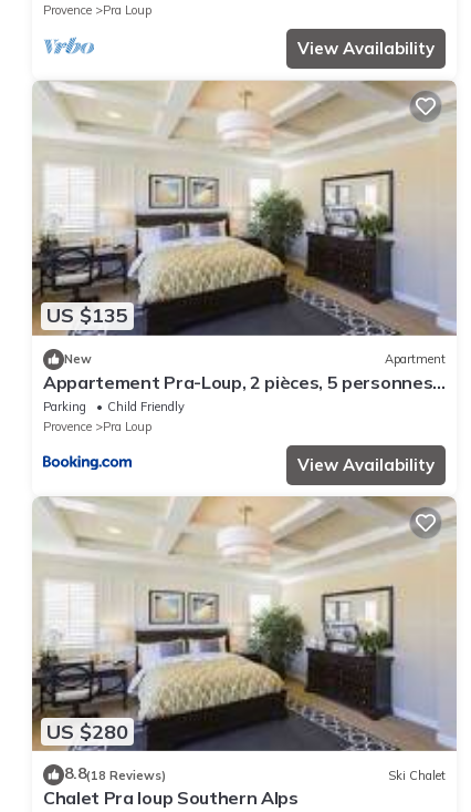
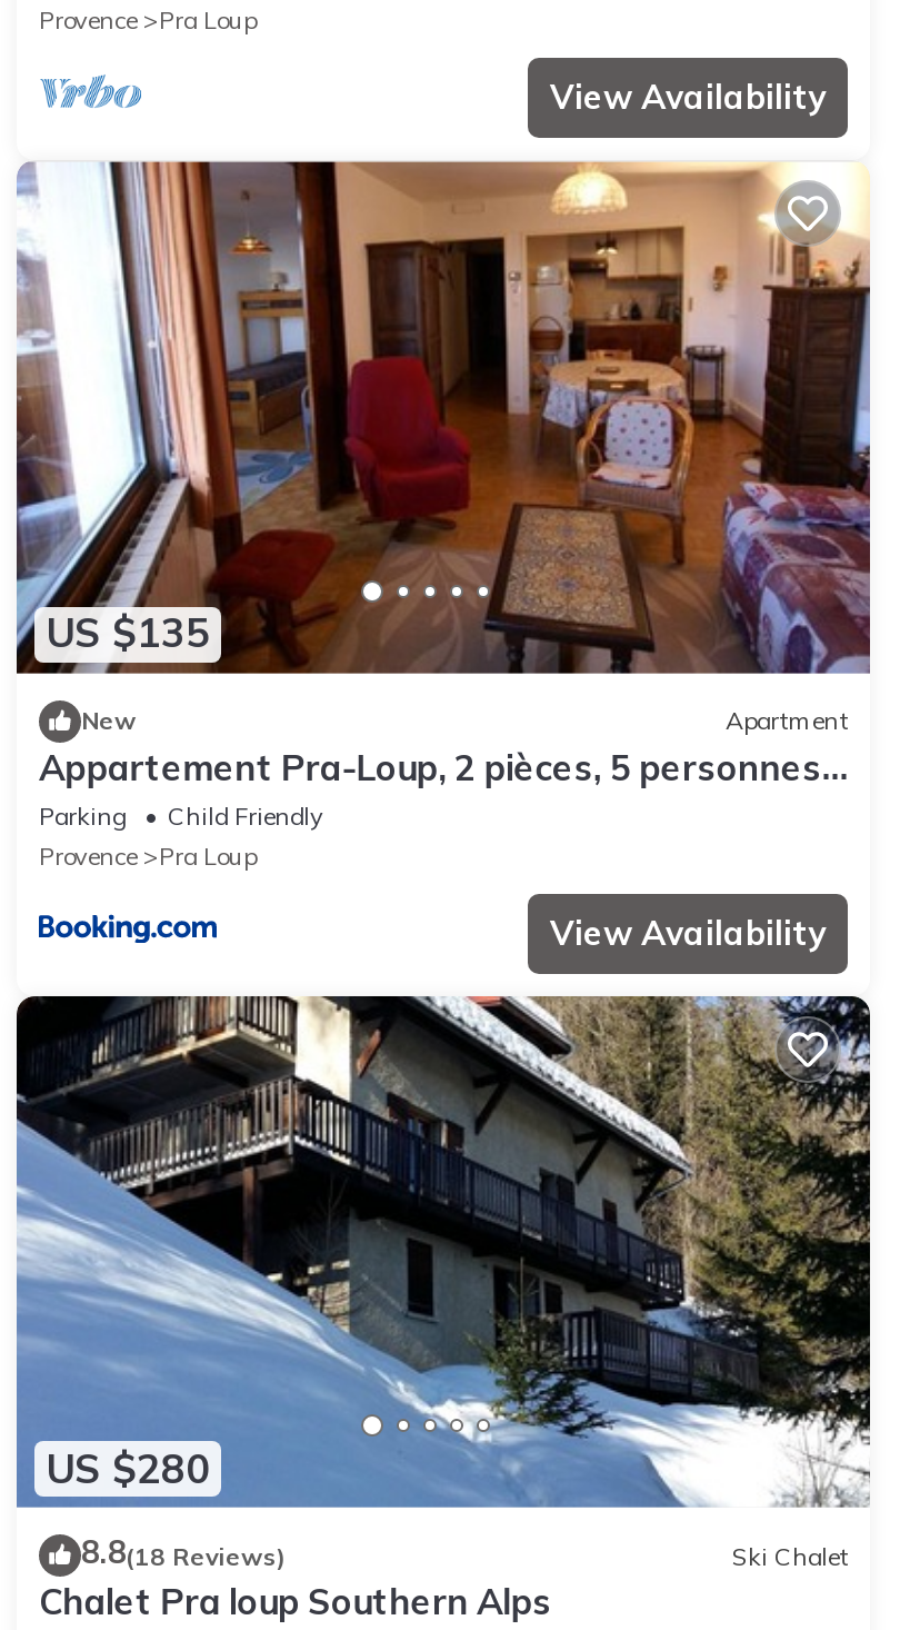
- [image]
+ [image]

- [image]
+ [image]
